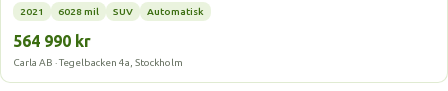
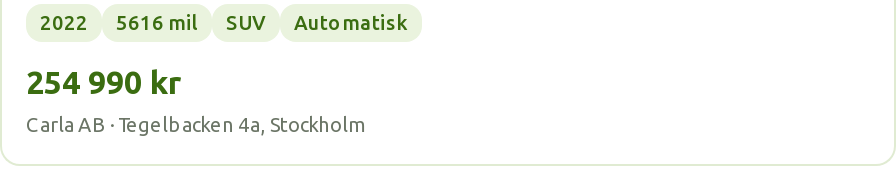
- 2021
- 6028 mil
+ 2022
+ 5616 mil

- 564 990 kr
+ 254 990 kr
